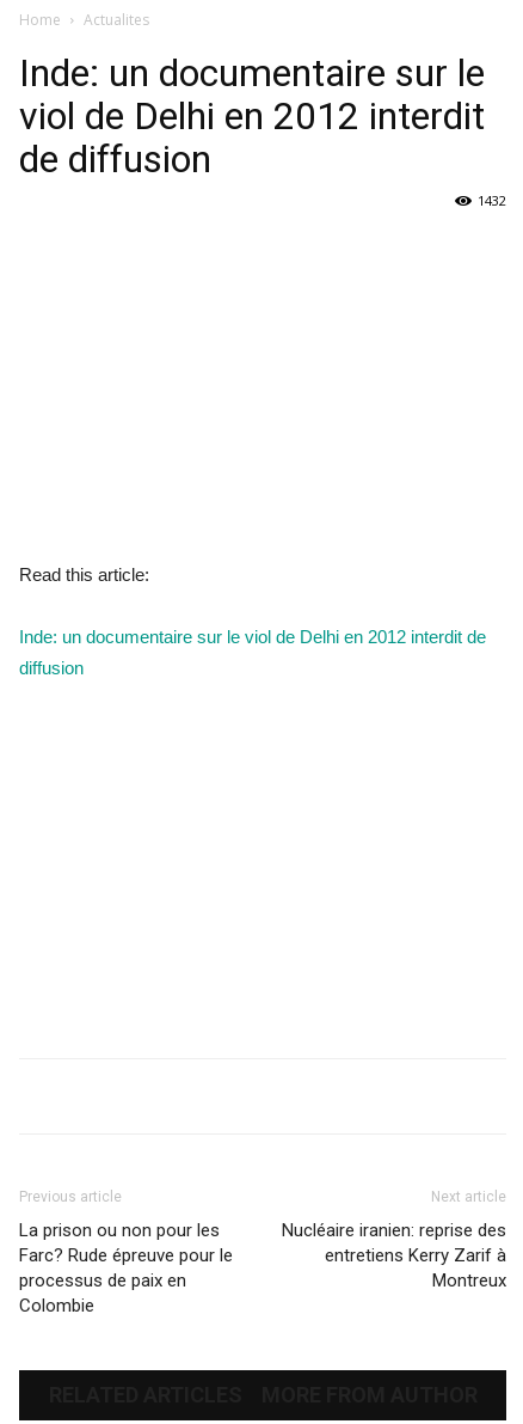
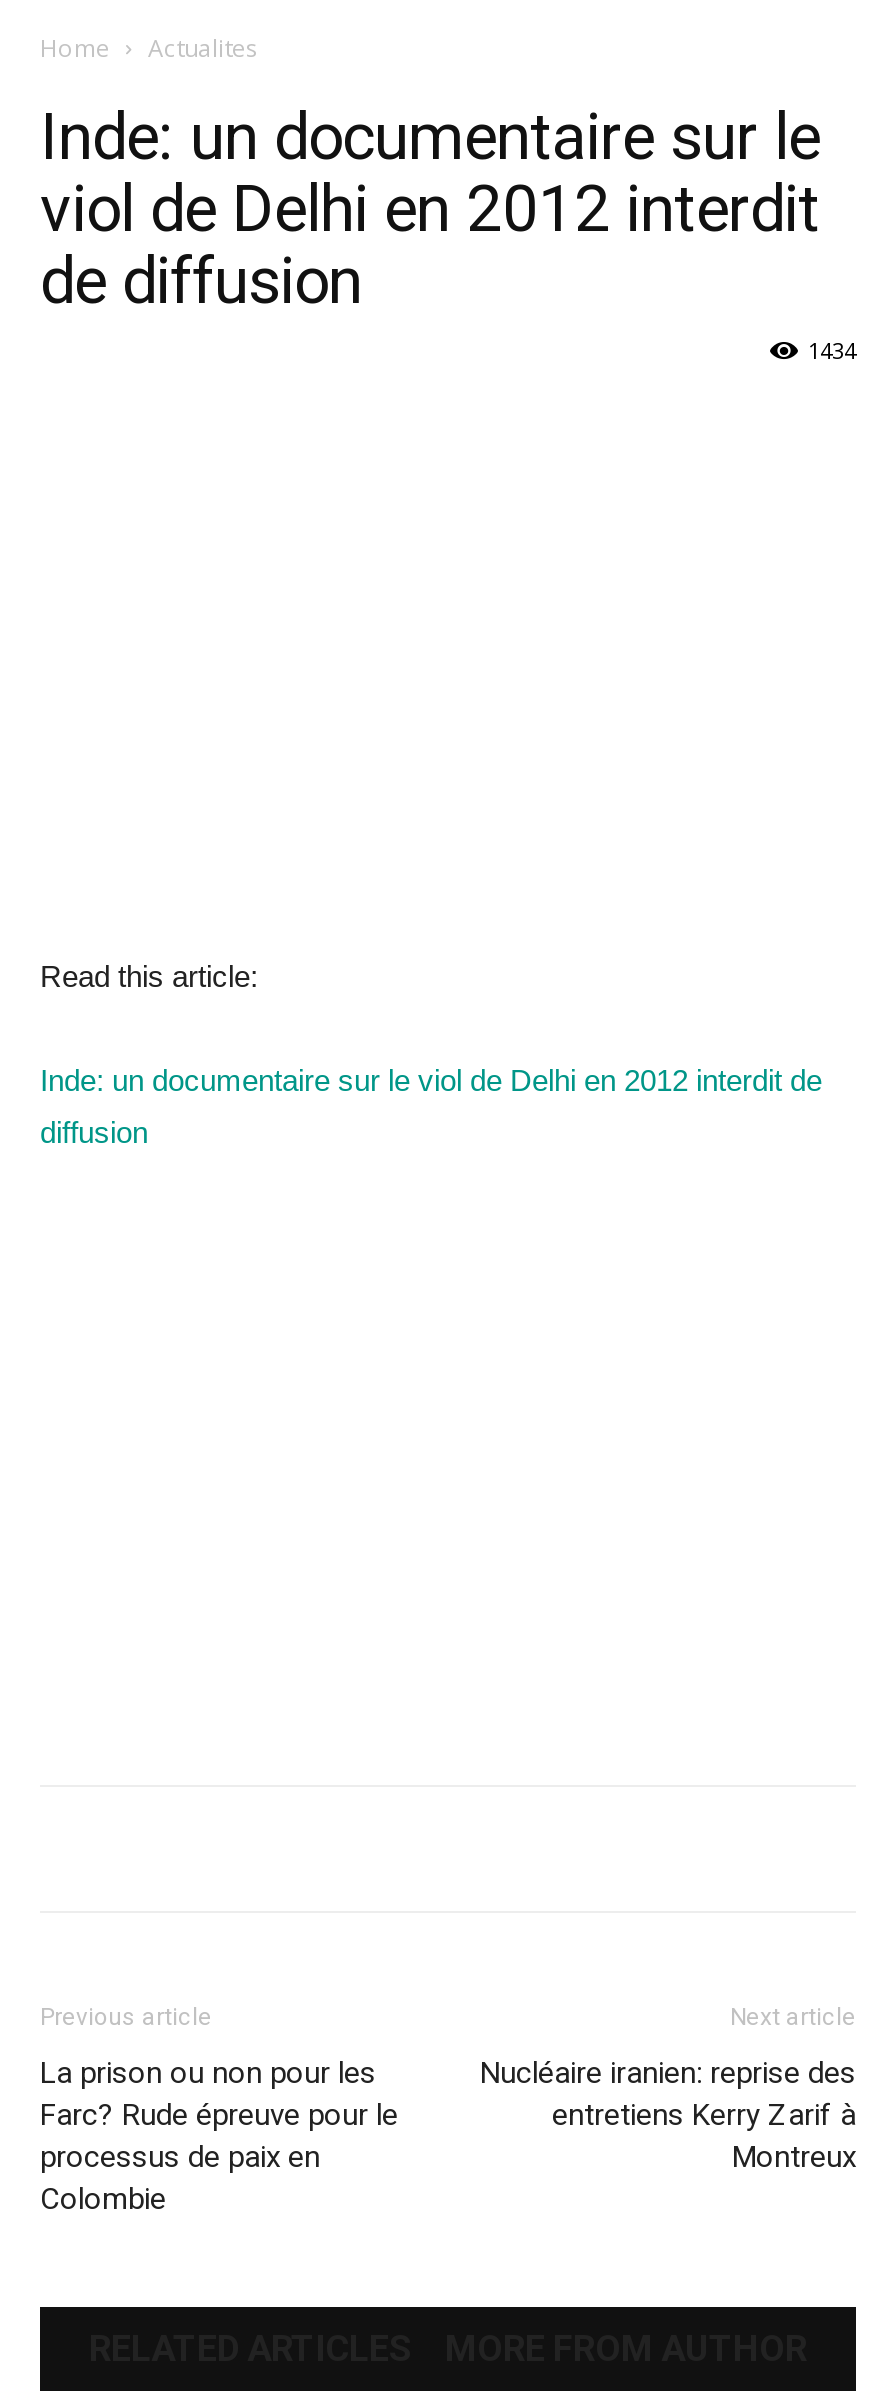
- 1432
+ 1434
